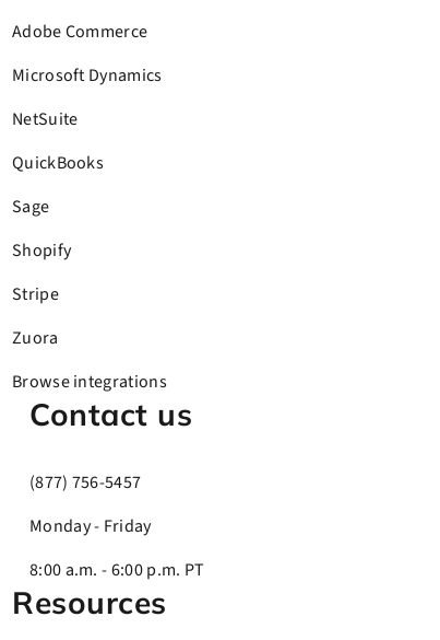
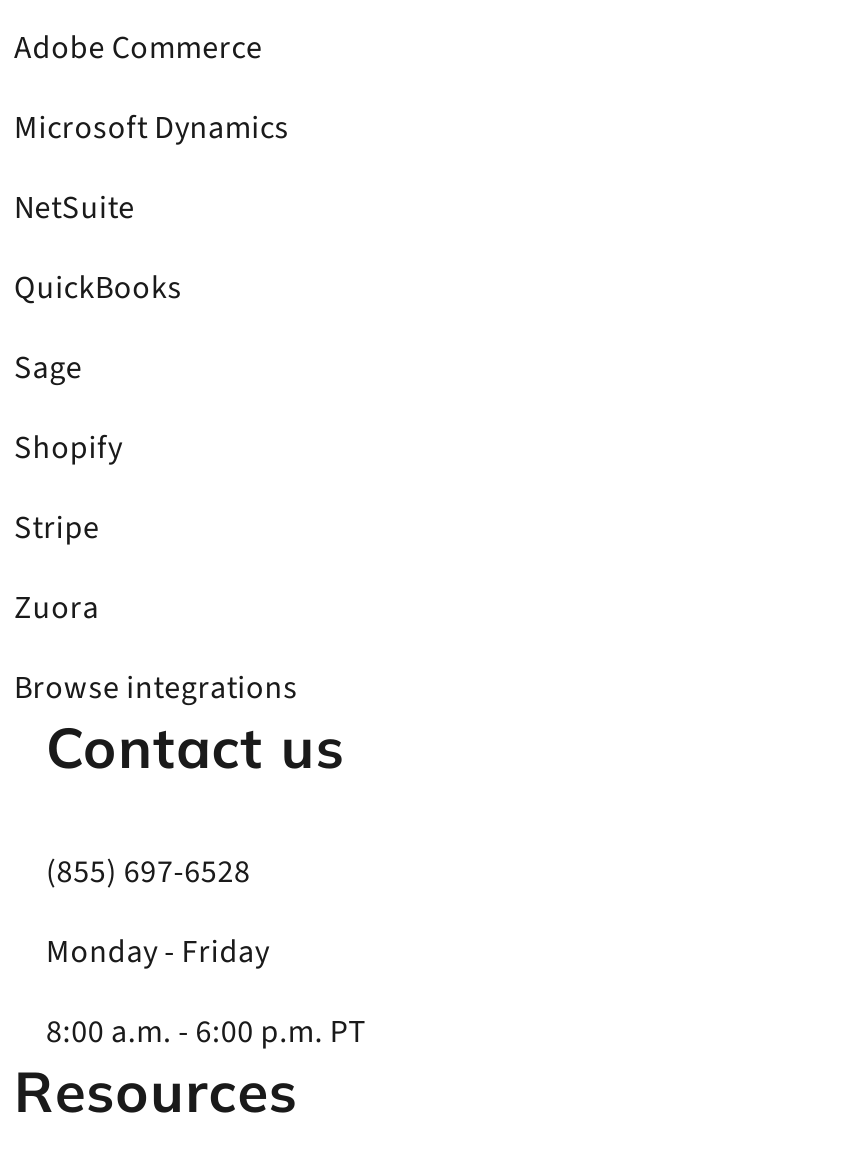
- (877) 756-5457
+ (855) 697-6528
